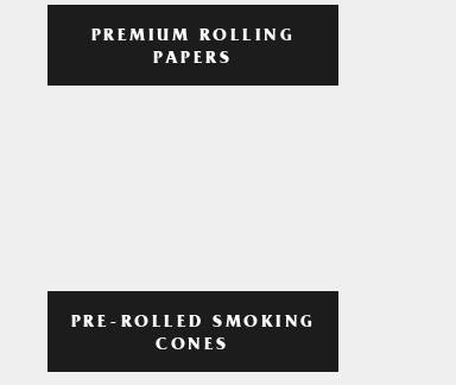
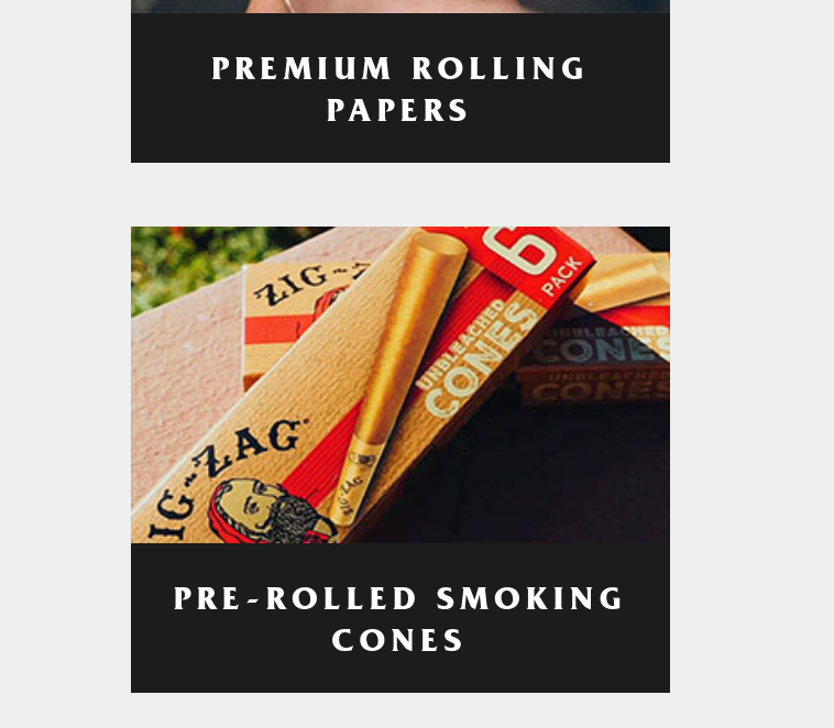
+ [image]
